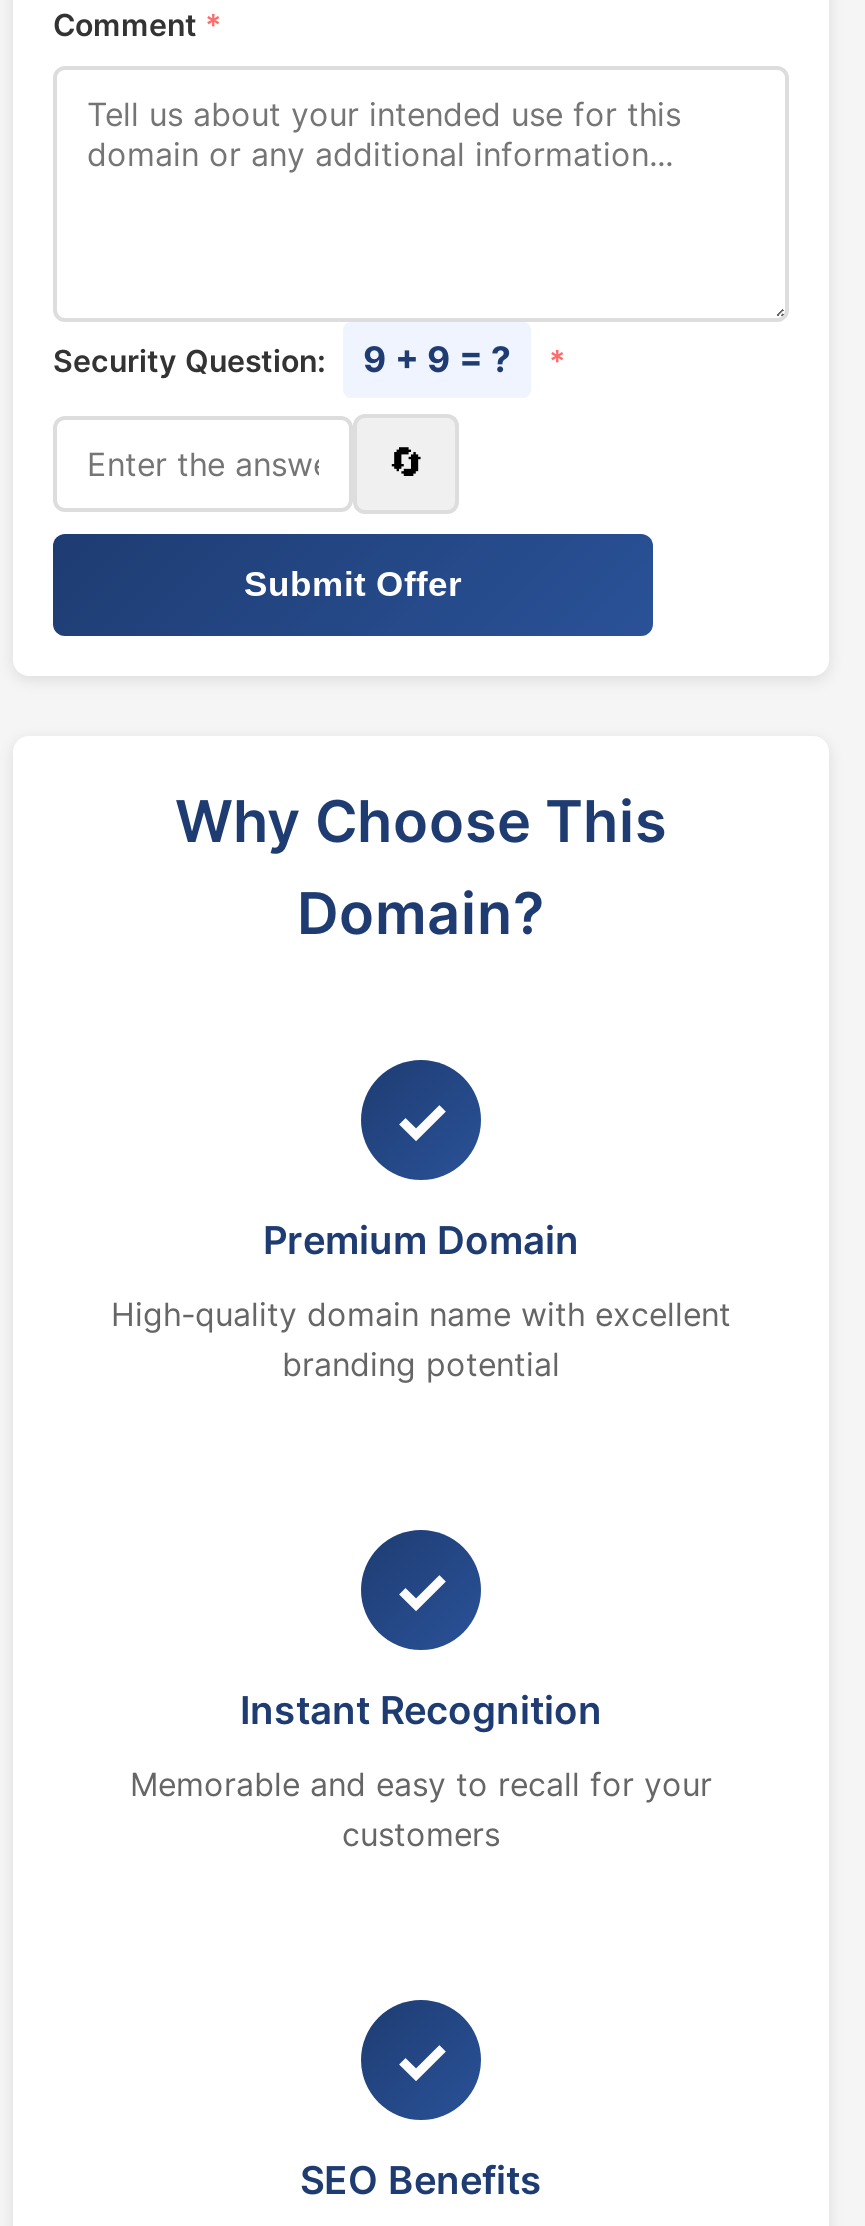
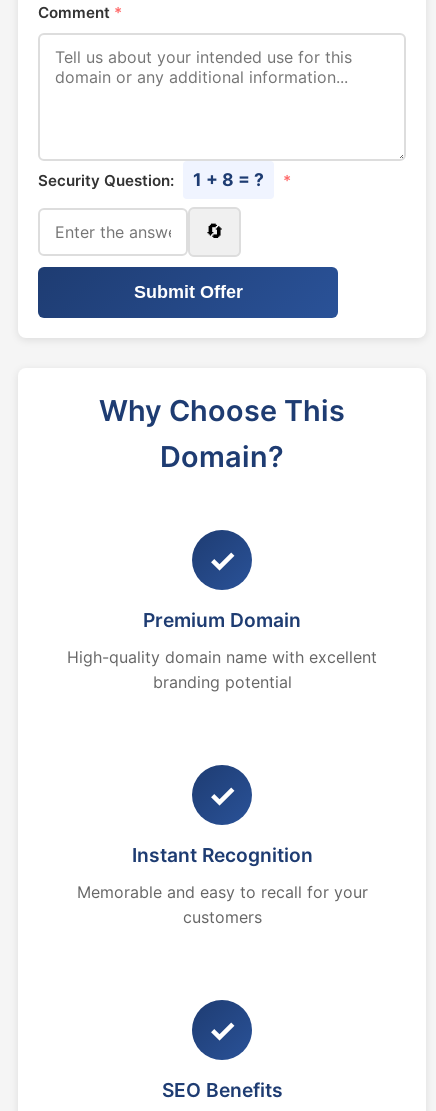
- 9 + 9 = ?
+ 1 + 8 = ?
